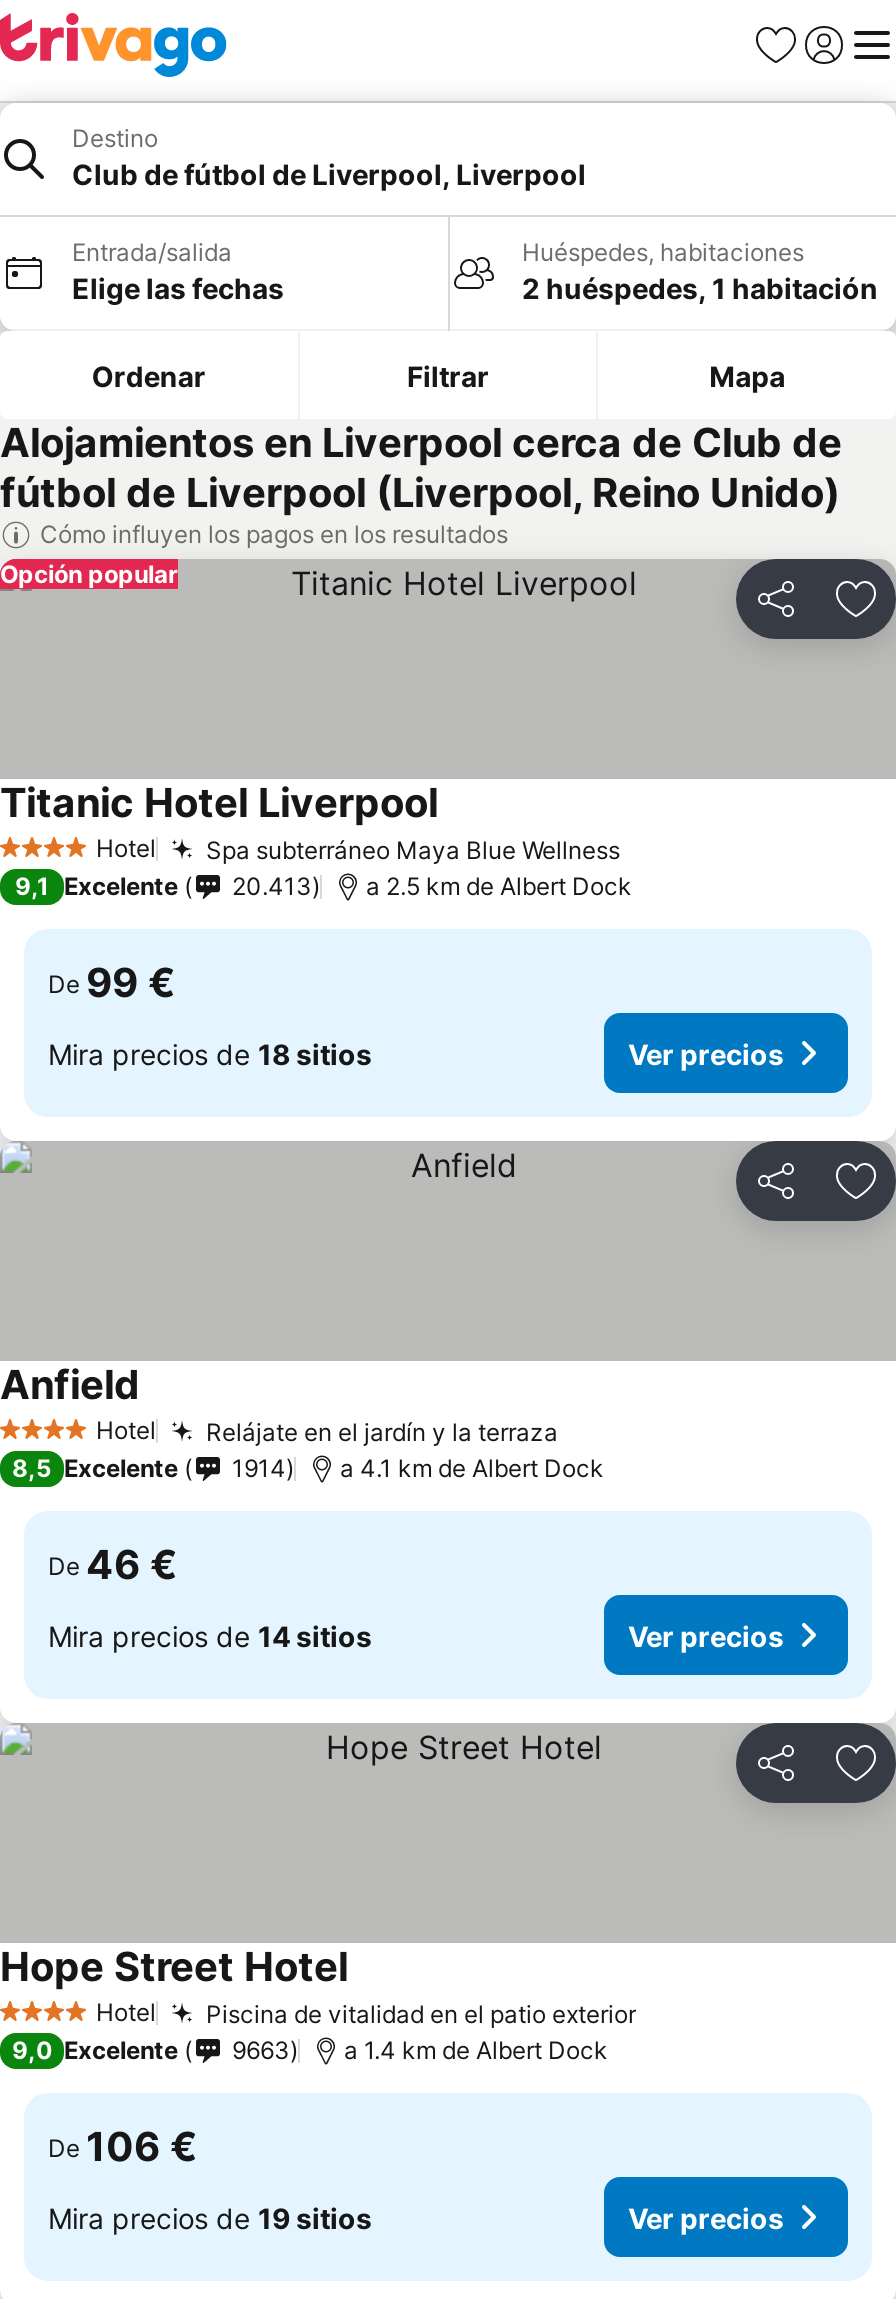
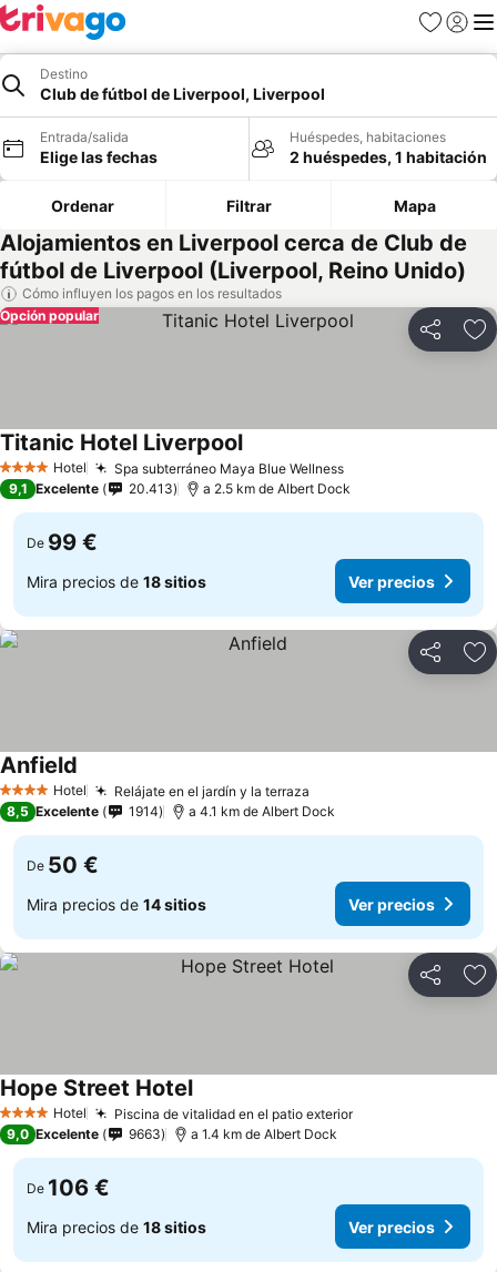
- De 46 €
+ De 50 €

- Mira precios de 19 sitios
+ Mira precios de 18 sitios
